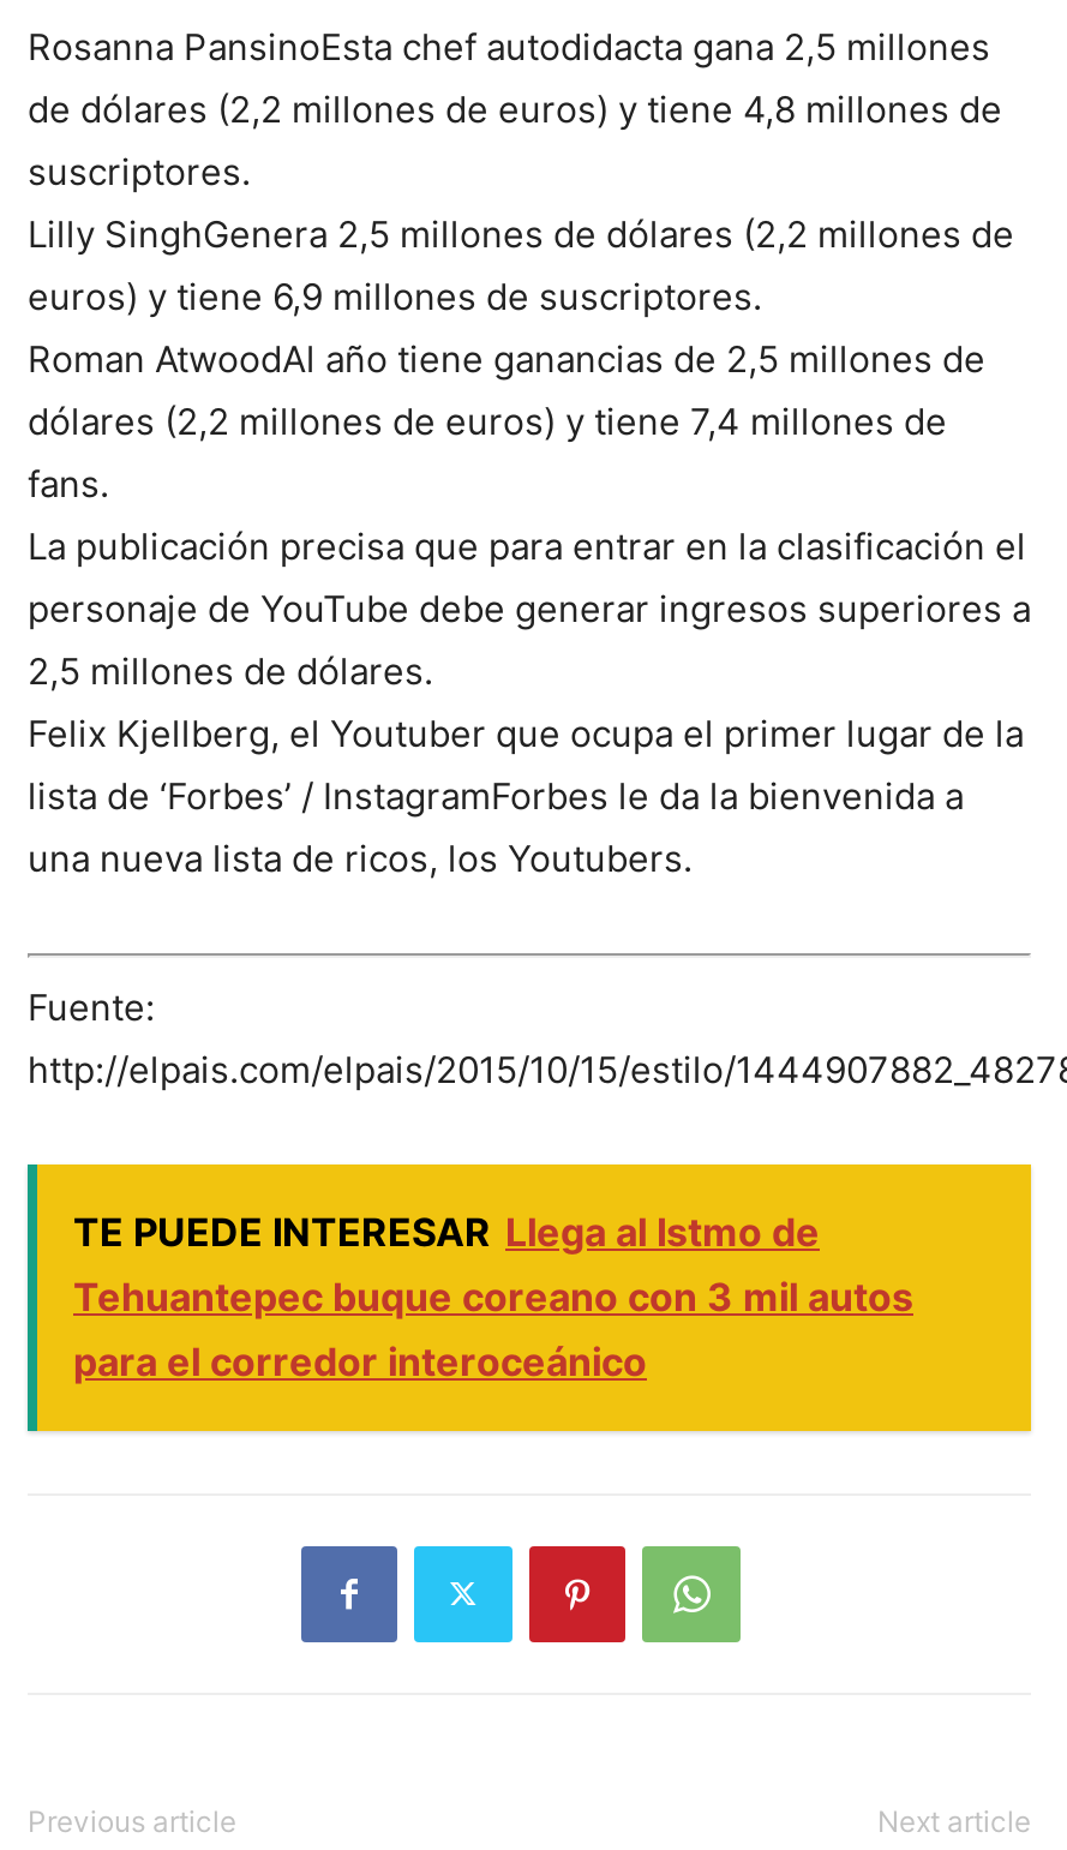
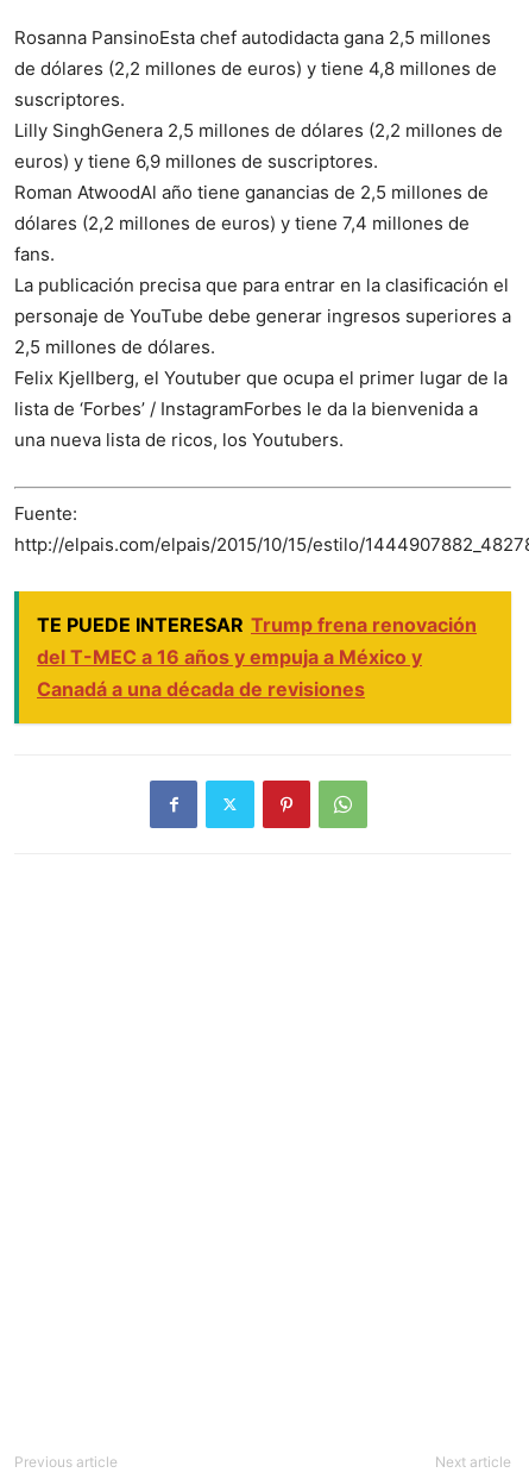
- TE PUEDE INTERESAR Llega al Istmo de
- Tehuantepec buque coreano con 3 mil autos
- para el corredor interoceánico
+ TE PUEDE INTERESAR Trump frena renovación
+ del T-MEC a 16 años y empuja a México y
+ Canadá a una década de revisiones
